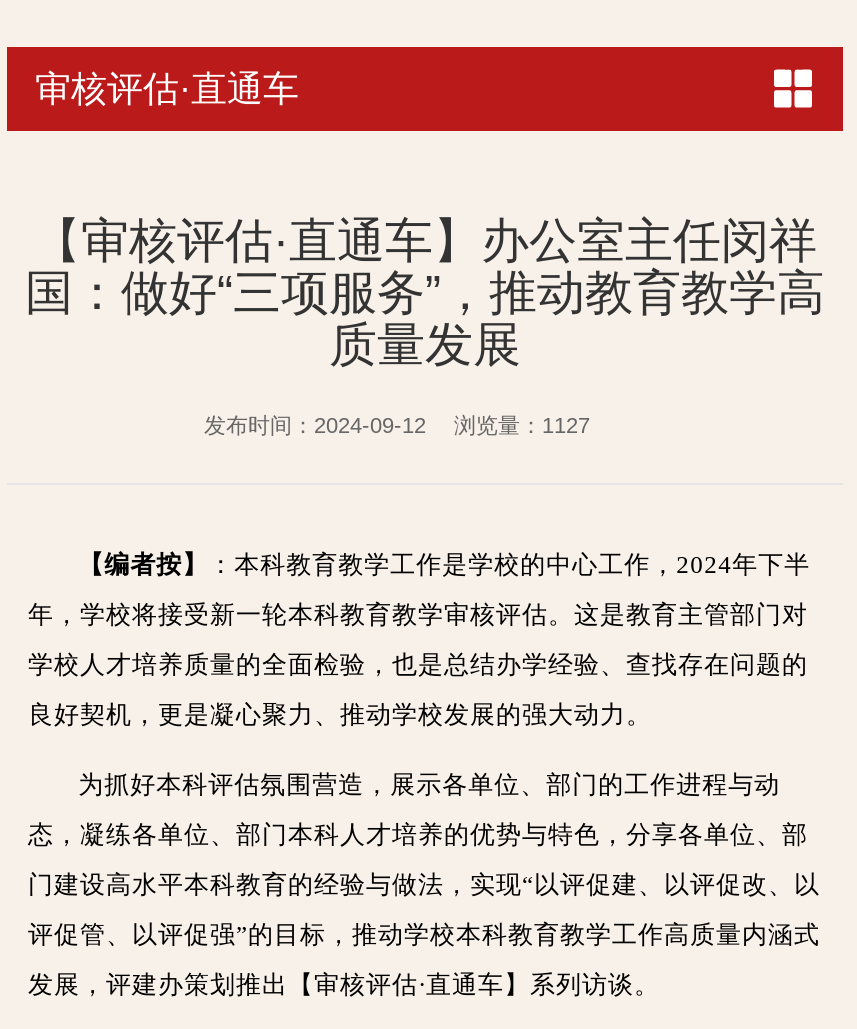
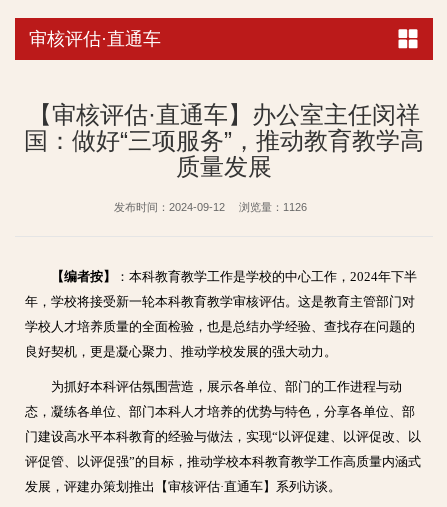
- 发布时间：2024-09-12 浏览量：1127
+ 发布时间：2024-09-12 浏览量：1126
